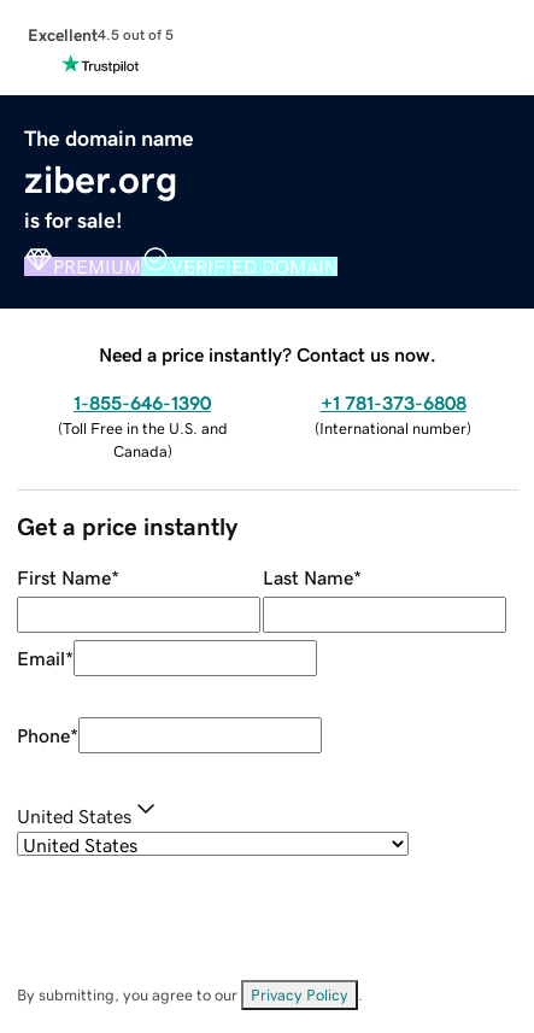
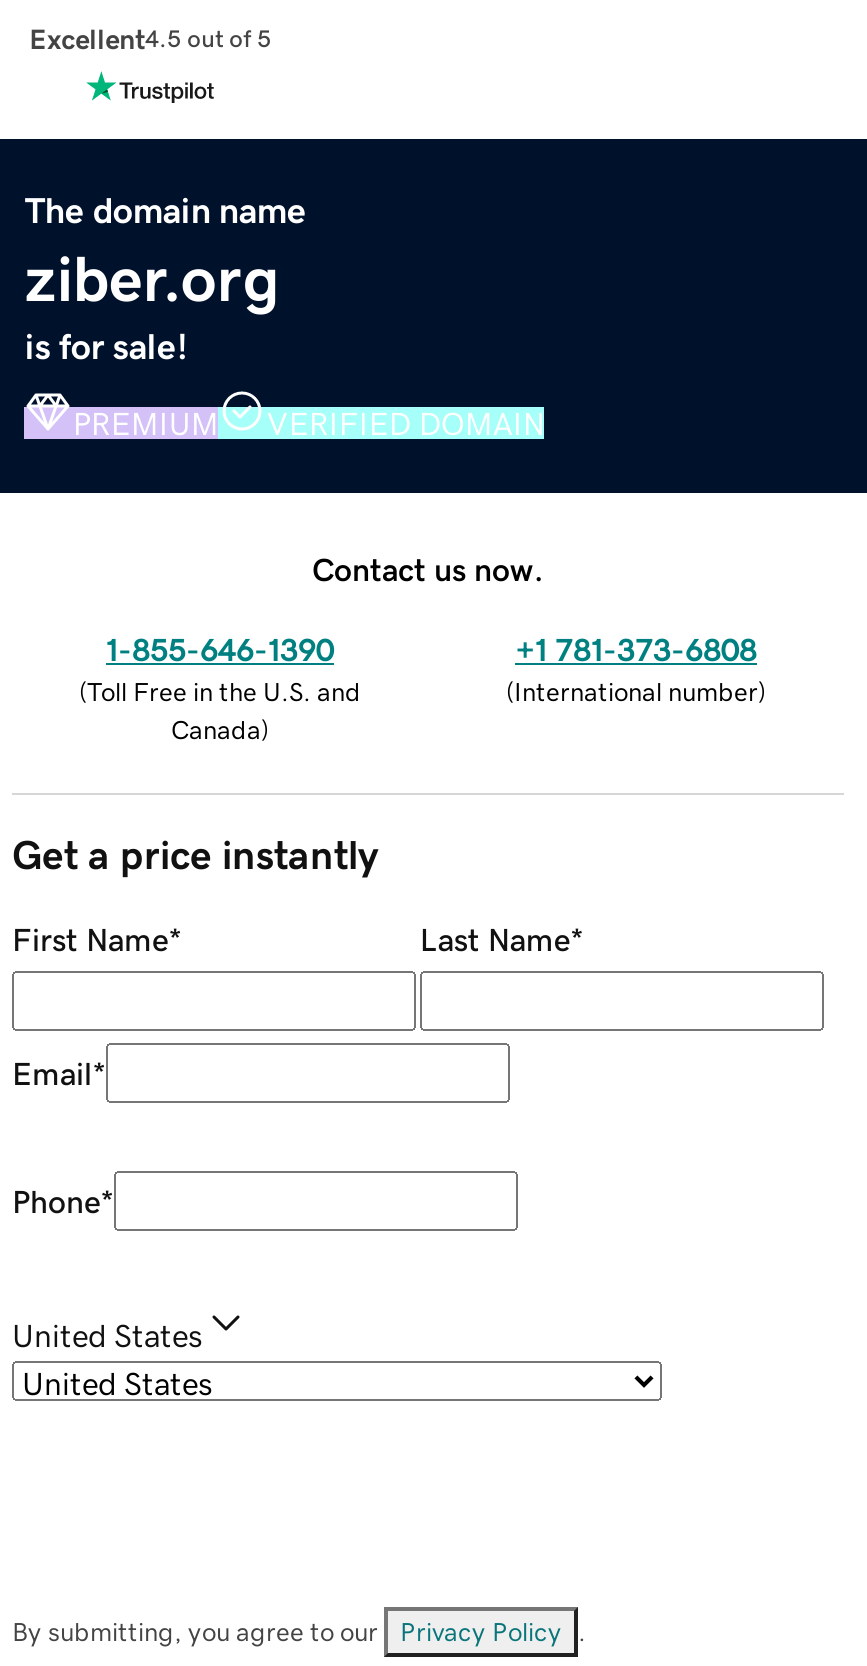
- Need a price instantly? Contact us now.
+ Contact us now.
